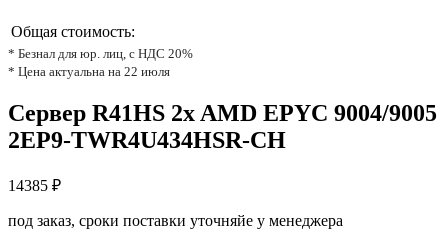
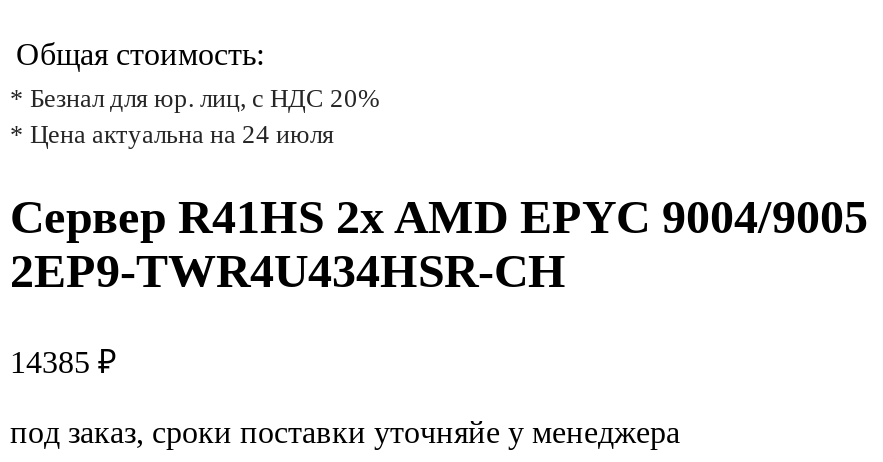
- * Цена актуальна на 22 июля
+ * Цена актуальна на 24 июля
